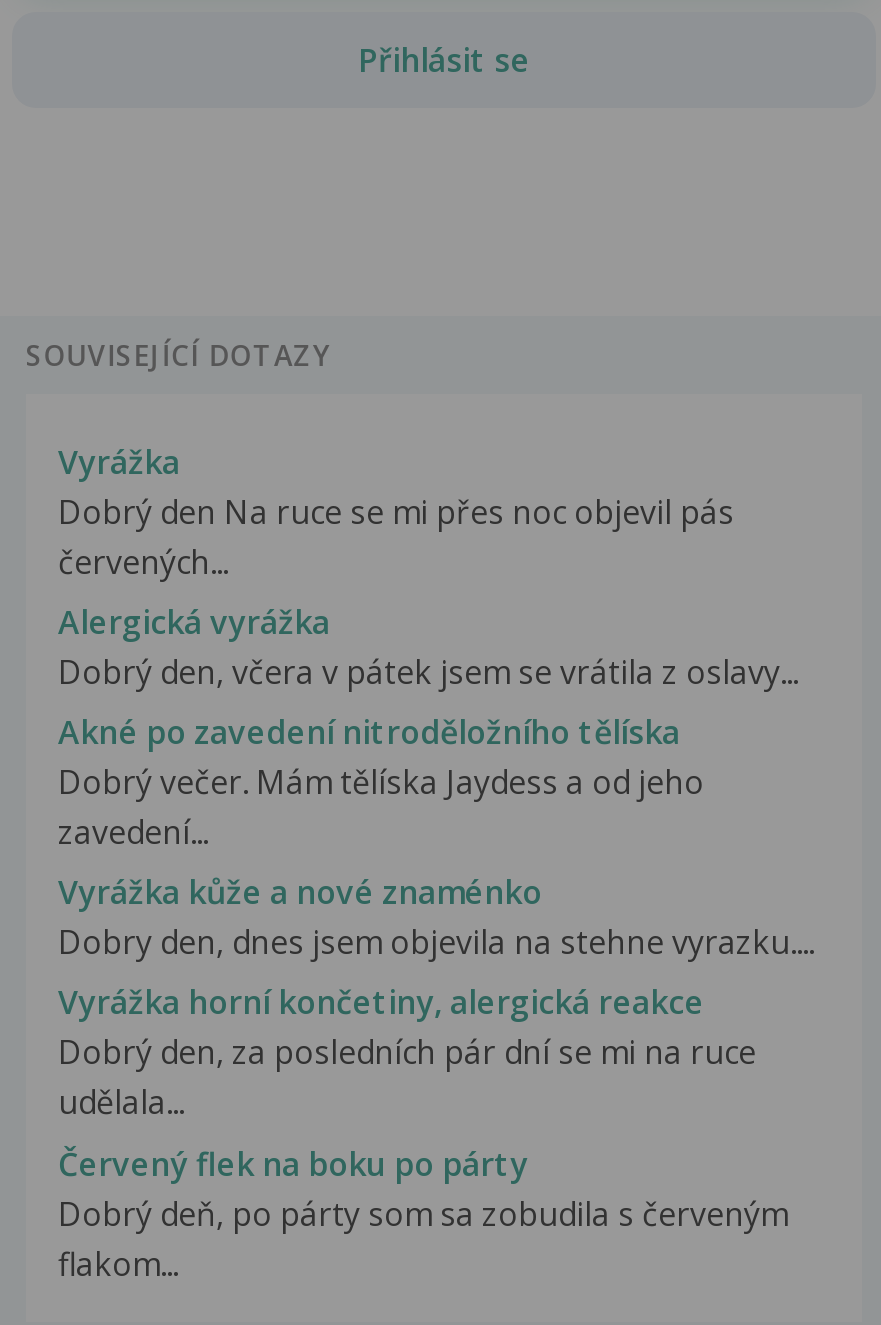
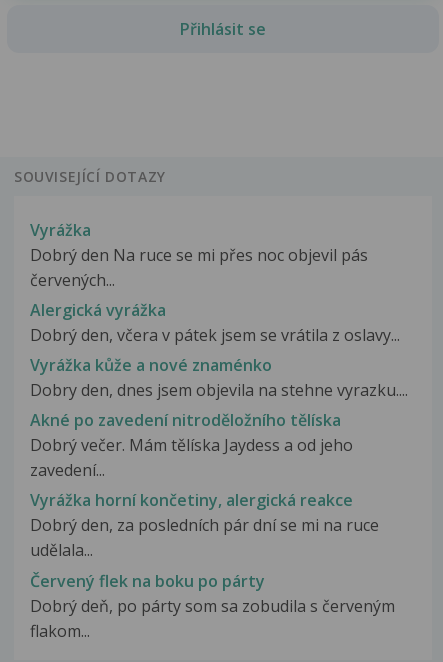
moved down: Akné po zavedení nitroděložního tělíska | Dobrý večer. Mám tělíska Jaydess a od jeho | zavedení...

moved up: Vyrážka kůže a nové znaménko | Dobry den, dnes jsem objevila na stehne vyrazku....
